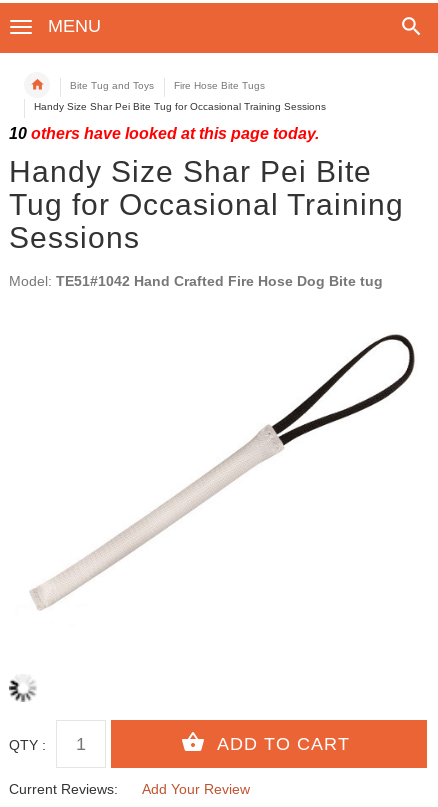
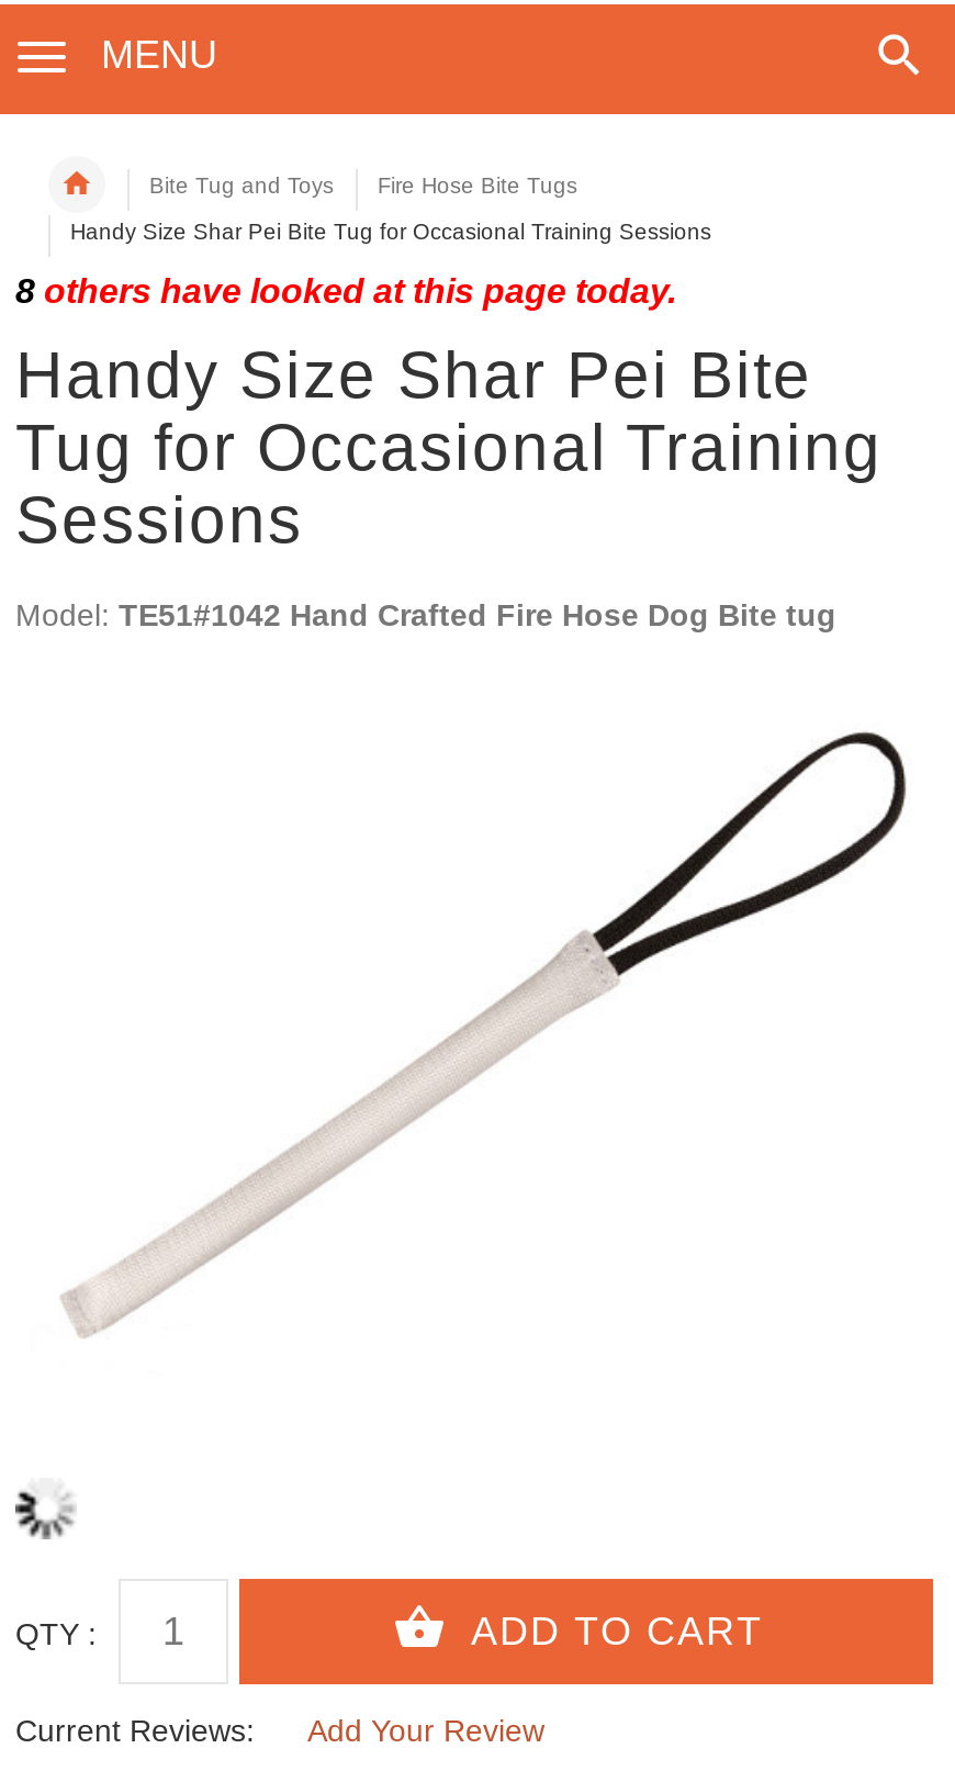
- 10 others have looked at this page today.
+ 8 others have looked at this page today.
